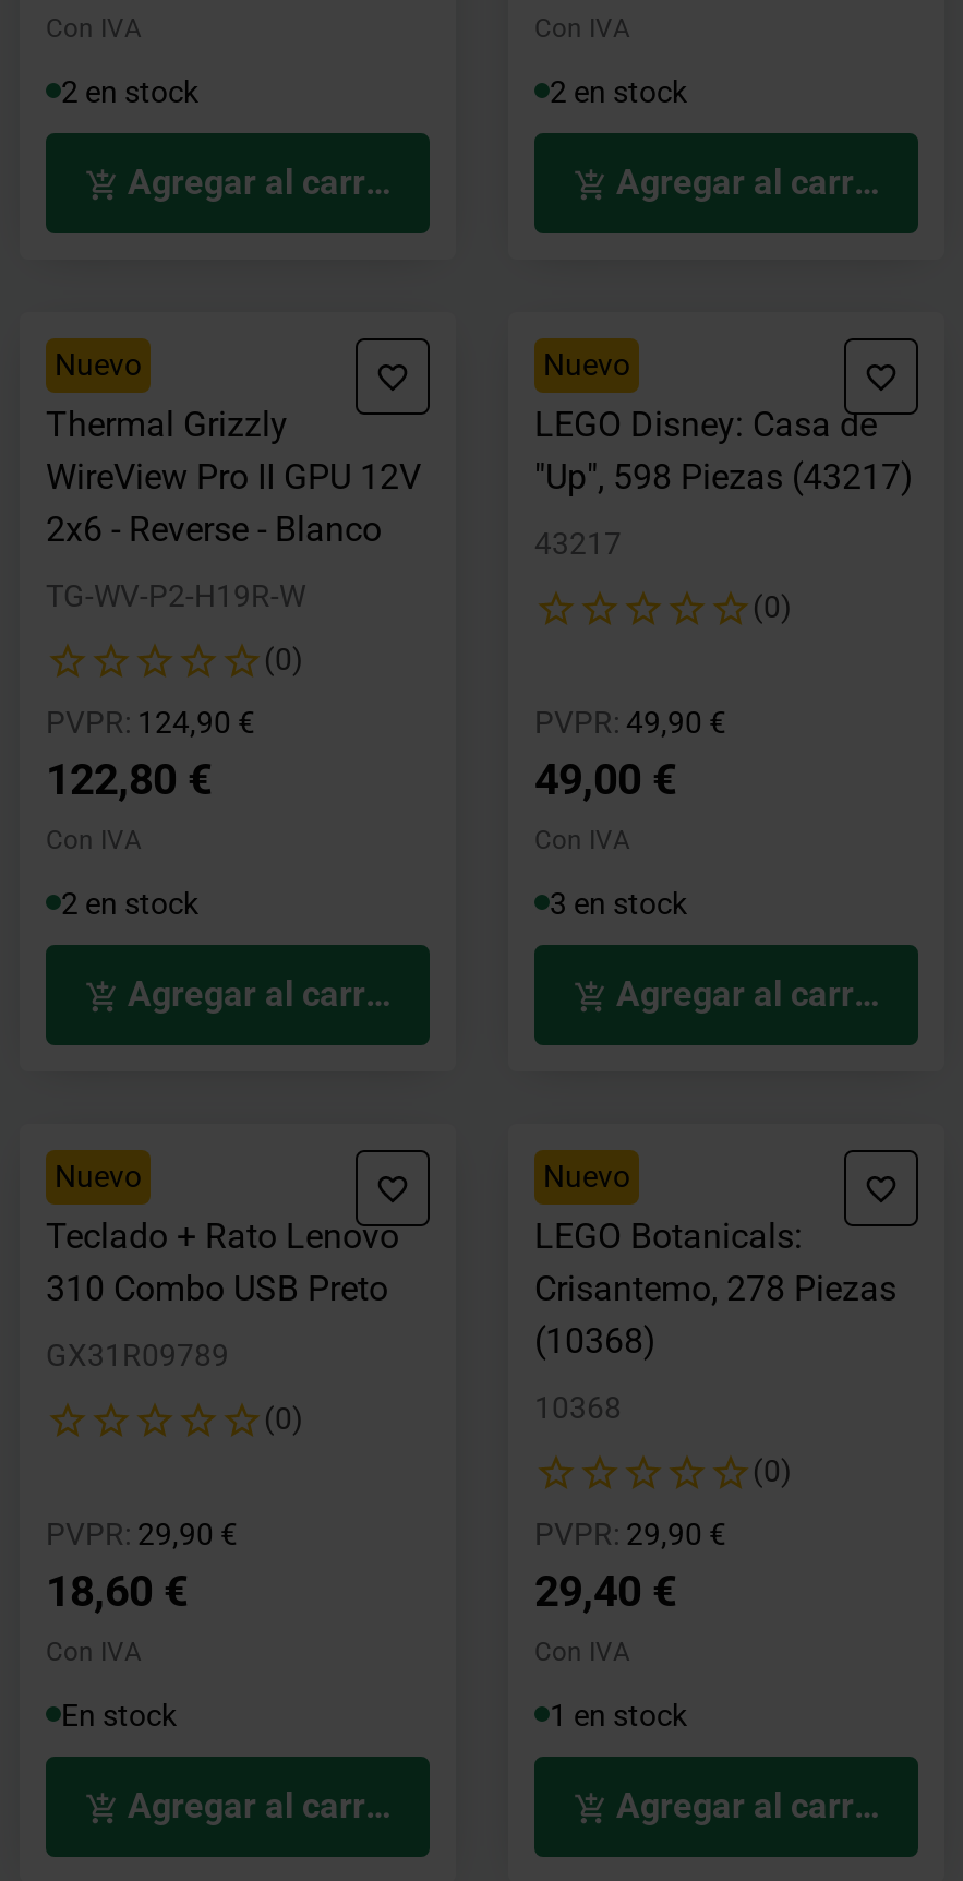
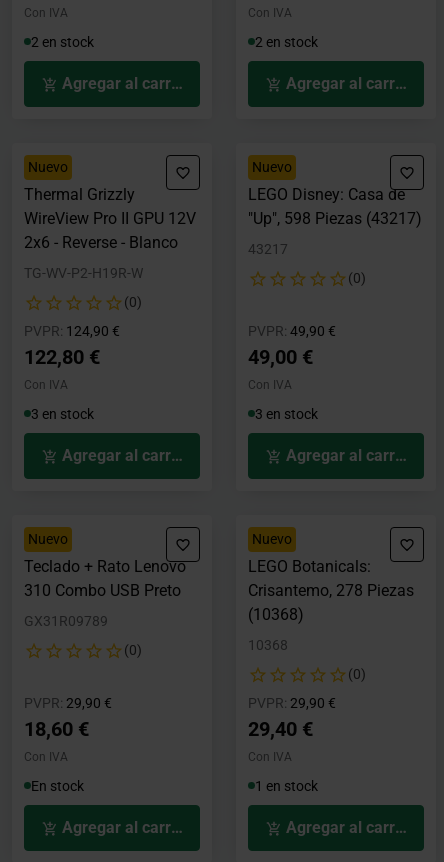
- 2 en stock
+ 3 en stock
